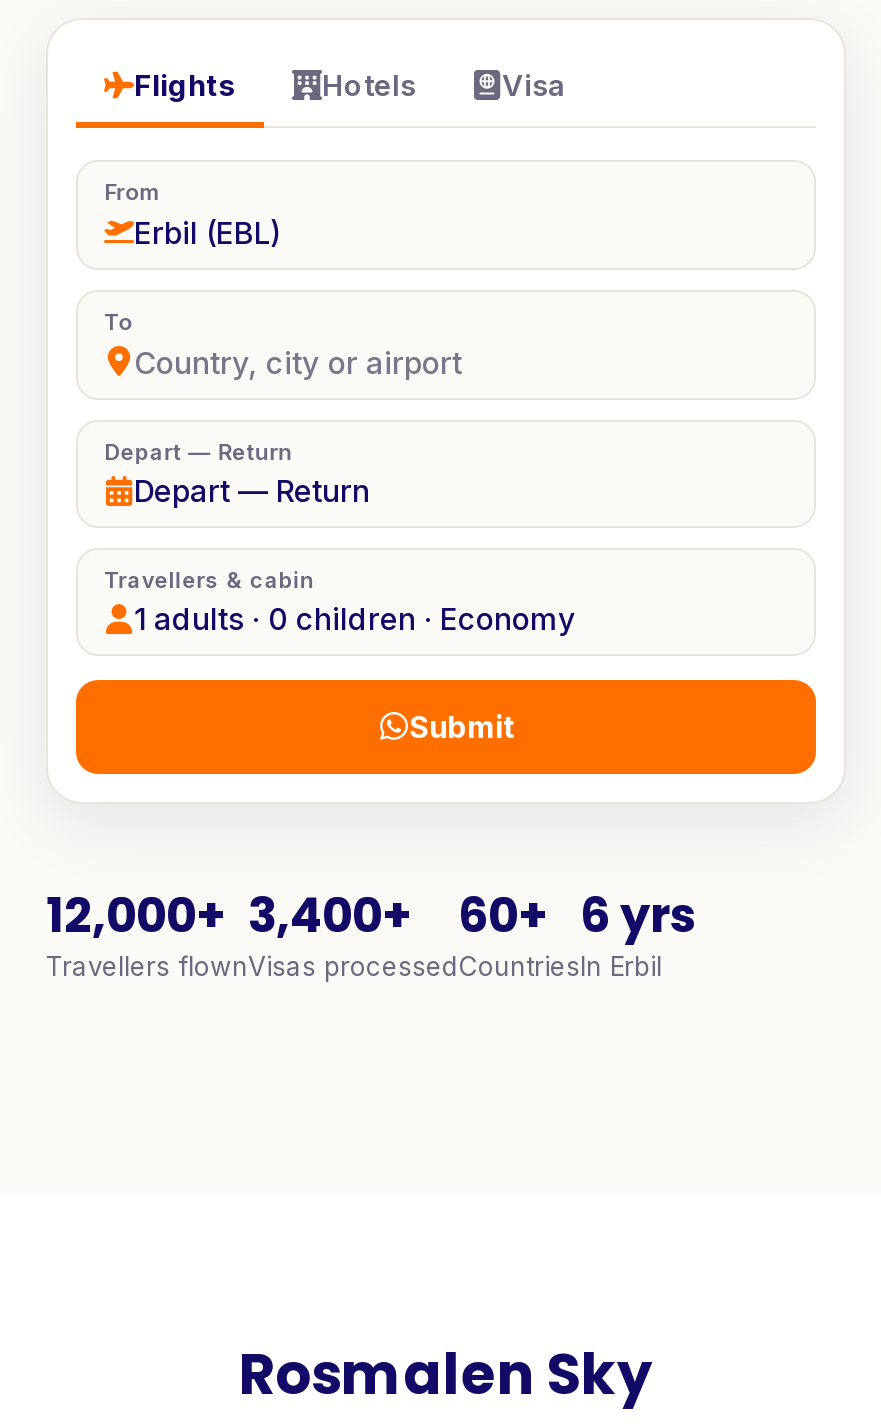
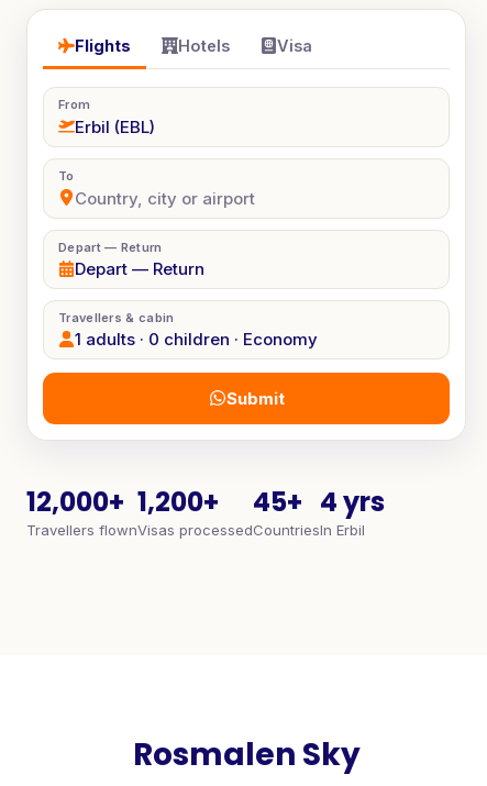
- 3,400+
+ 1,200+

- 60+
+ 45+

- 6 yrs
+ 4 yrs
